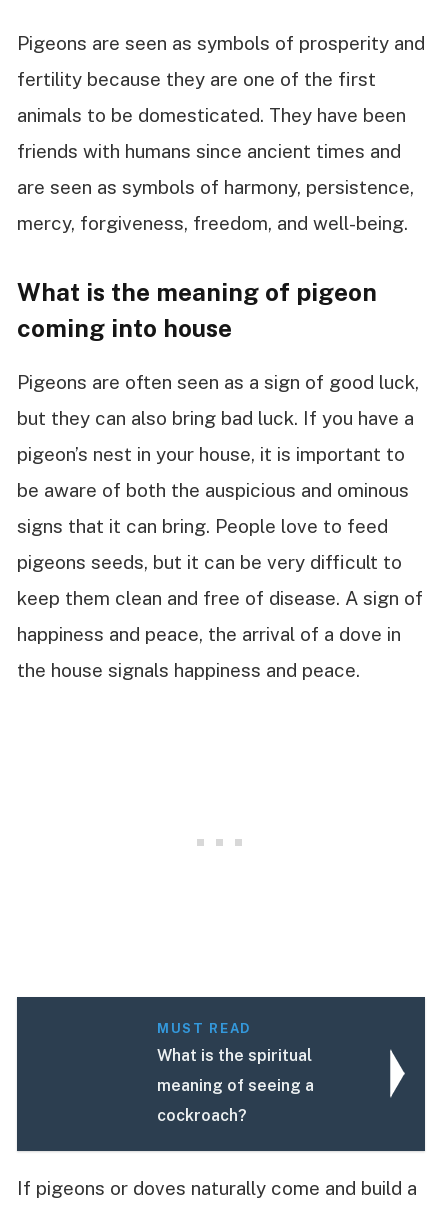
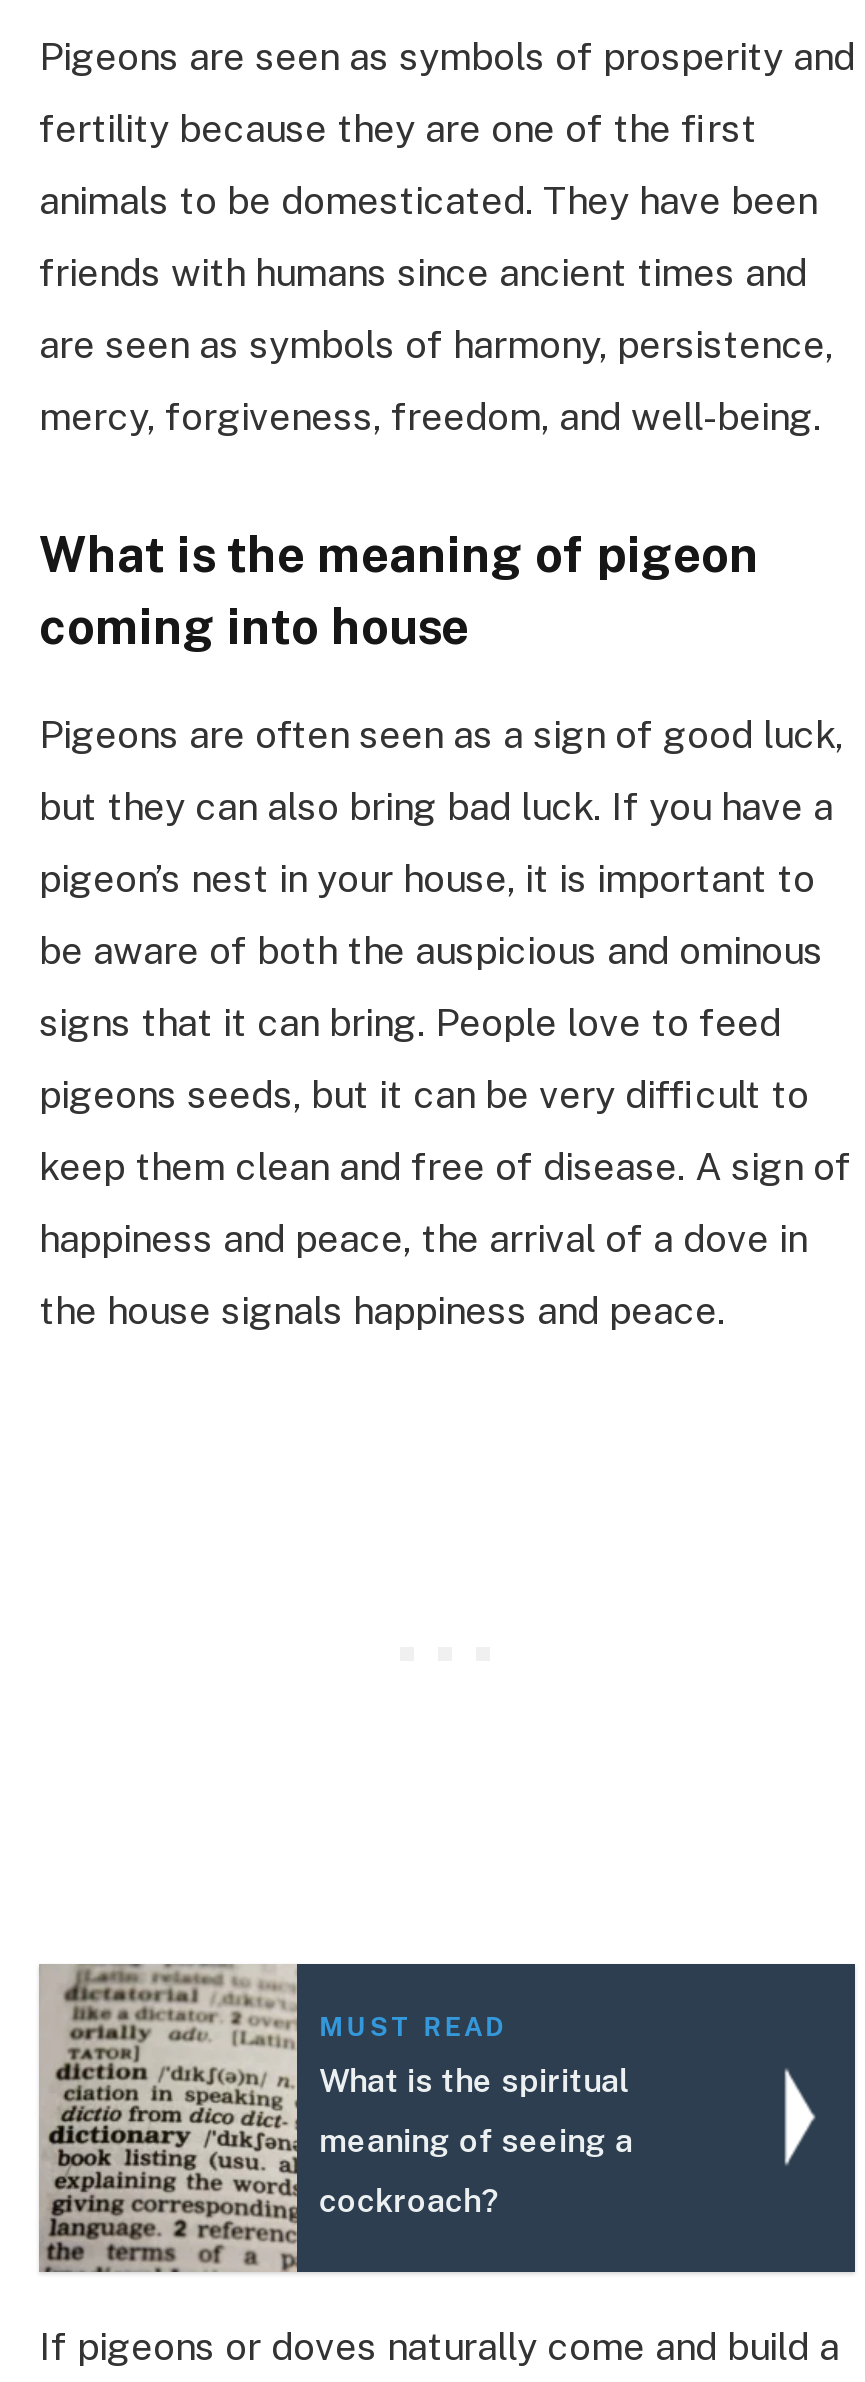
+ [image]
